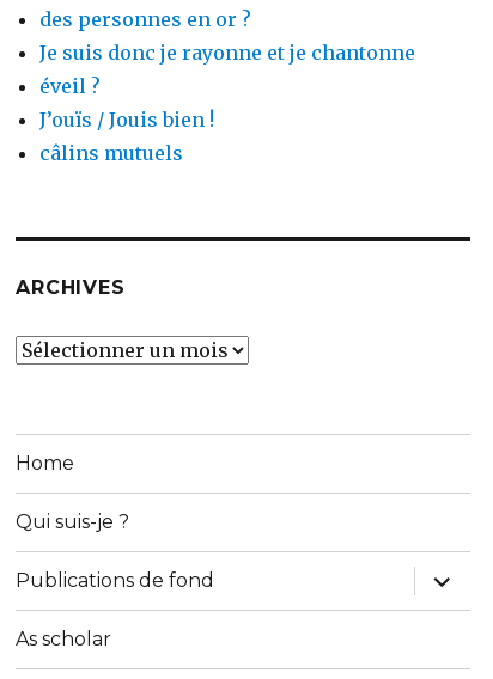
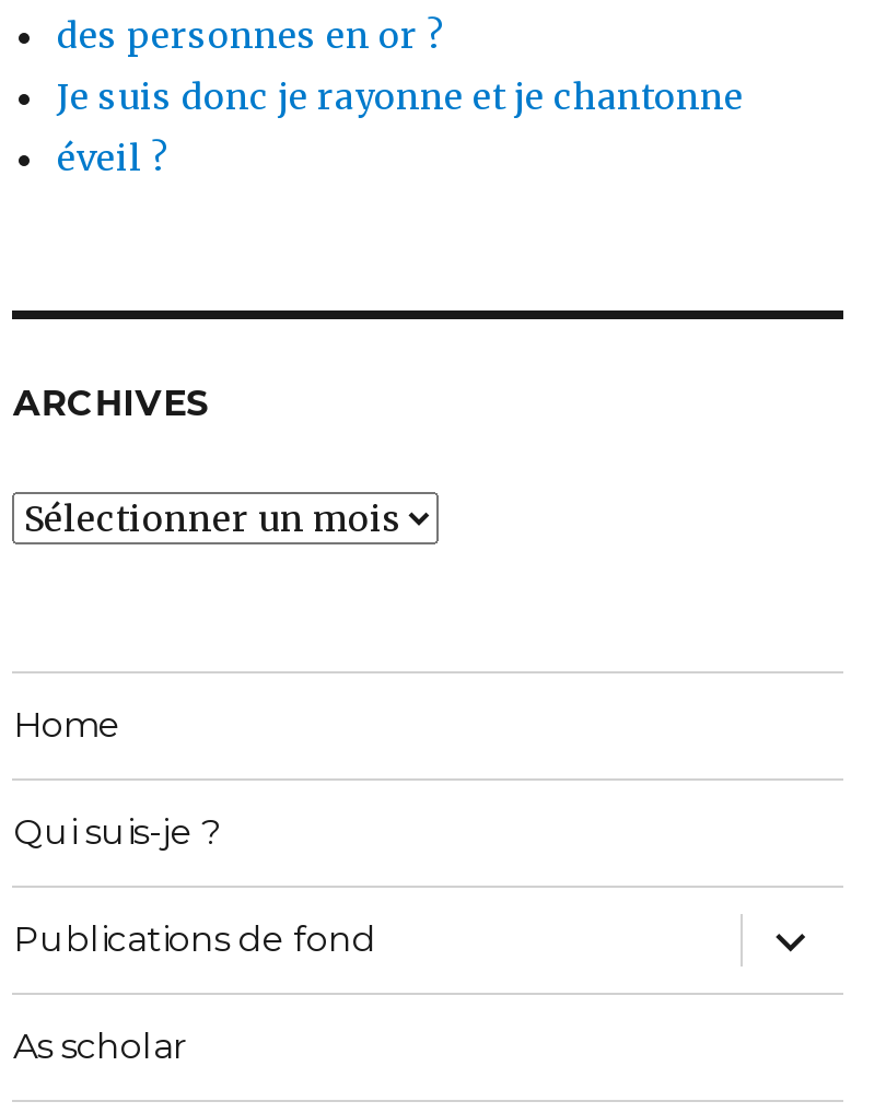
- J’ouïs / Jouis bien !
- câlins mutuels
